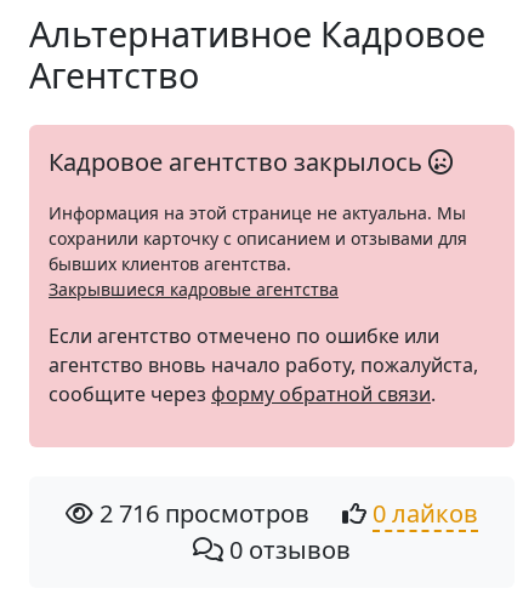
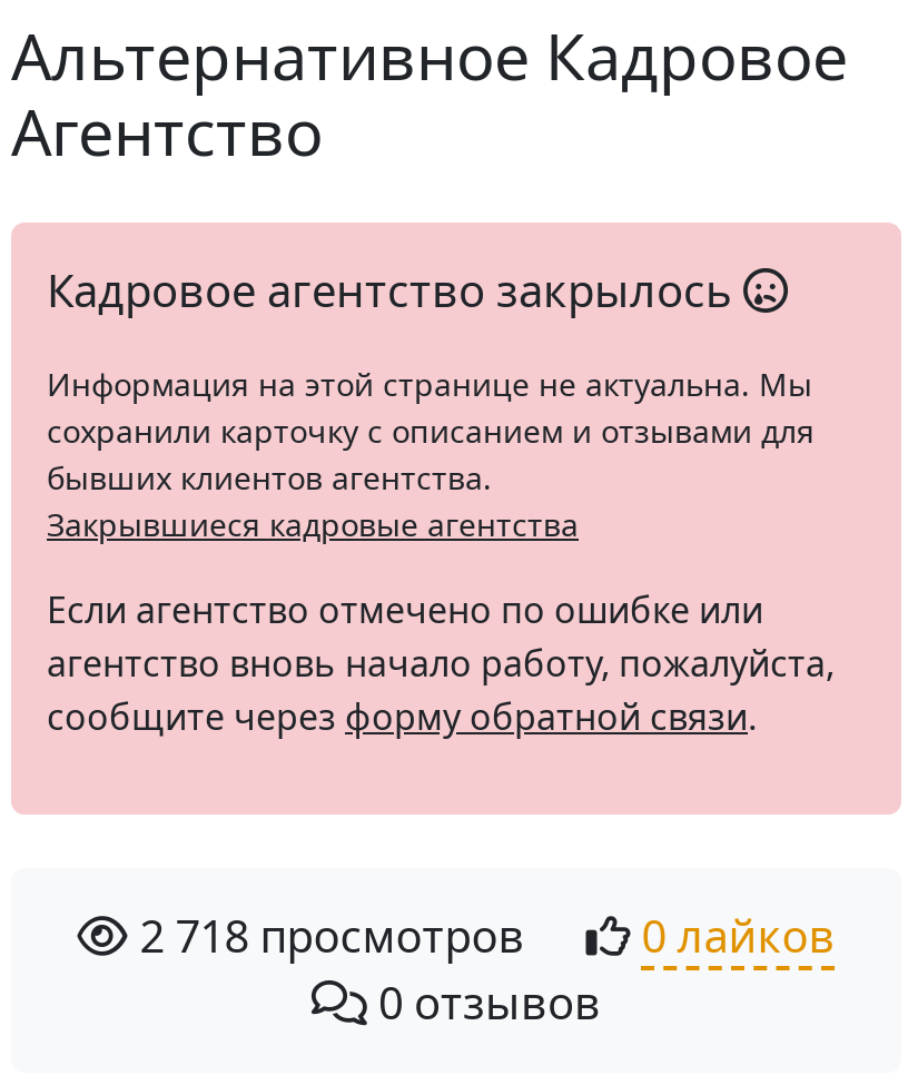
- 2 716 просмотров
+ 2 718 просмотров
